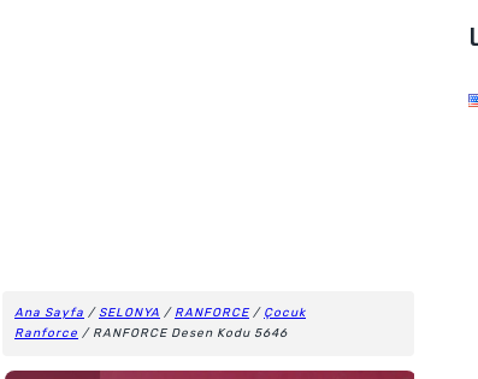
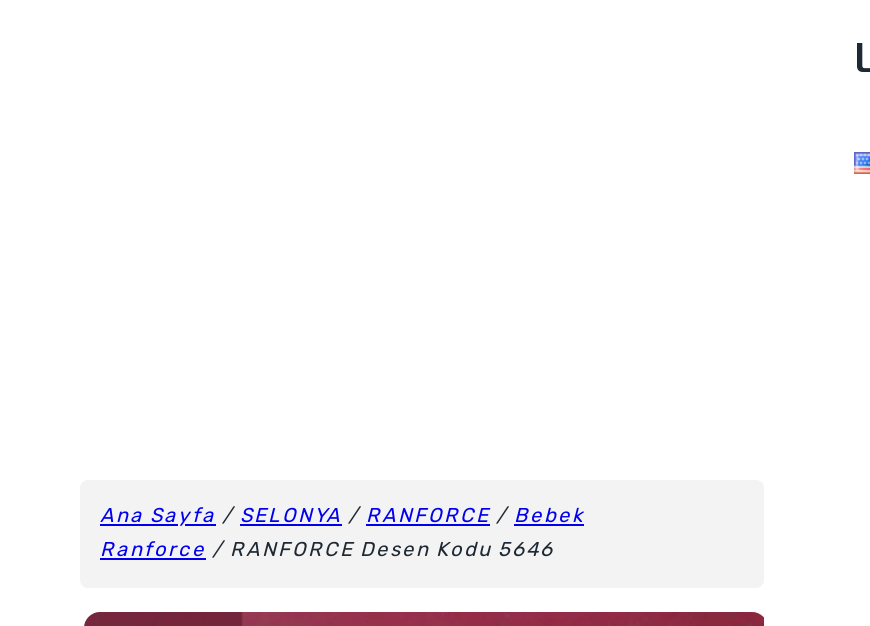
- Ana Sayfa / SELONYA / RANFORCE / Çocuk
+ Ana Sayfa / SELONYA / RANFORCE / Bebek
